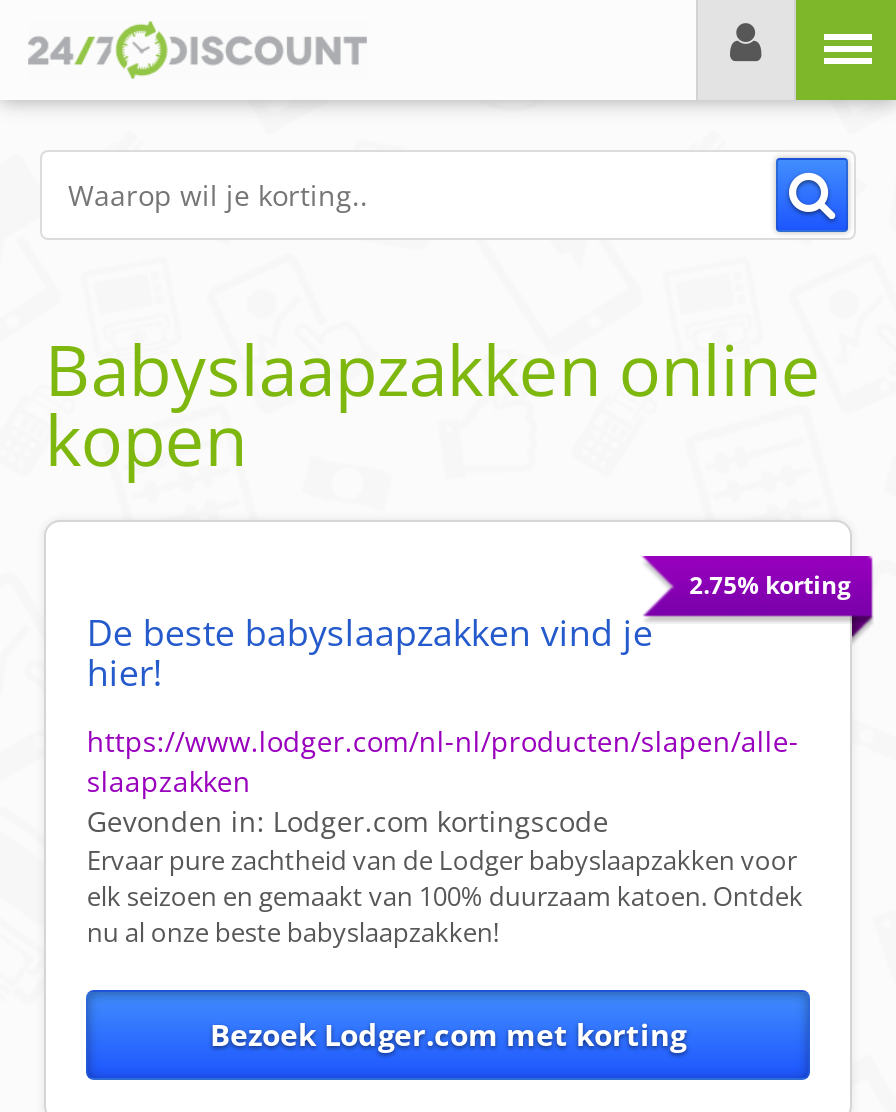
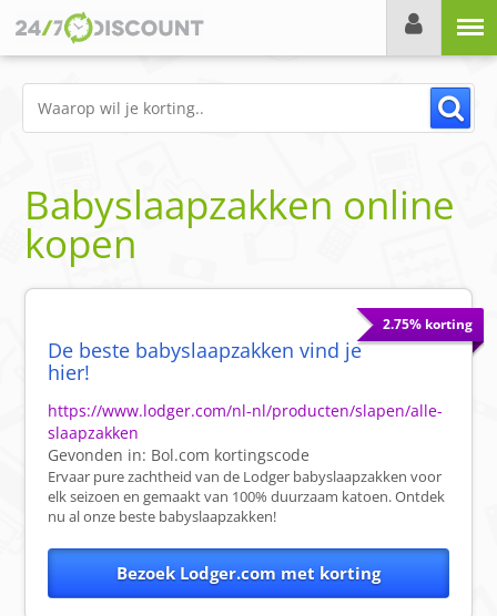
- Gevonden in: Lodger.com kortingscode
+ Gevonden in: Bol.com kortingscode
